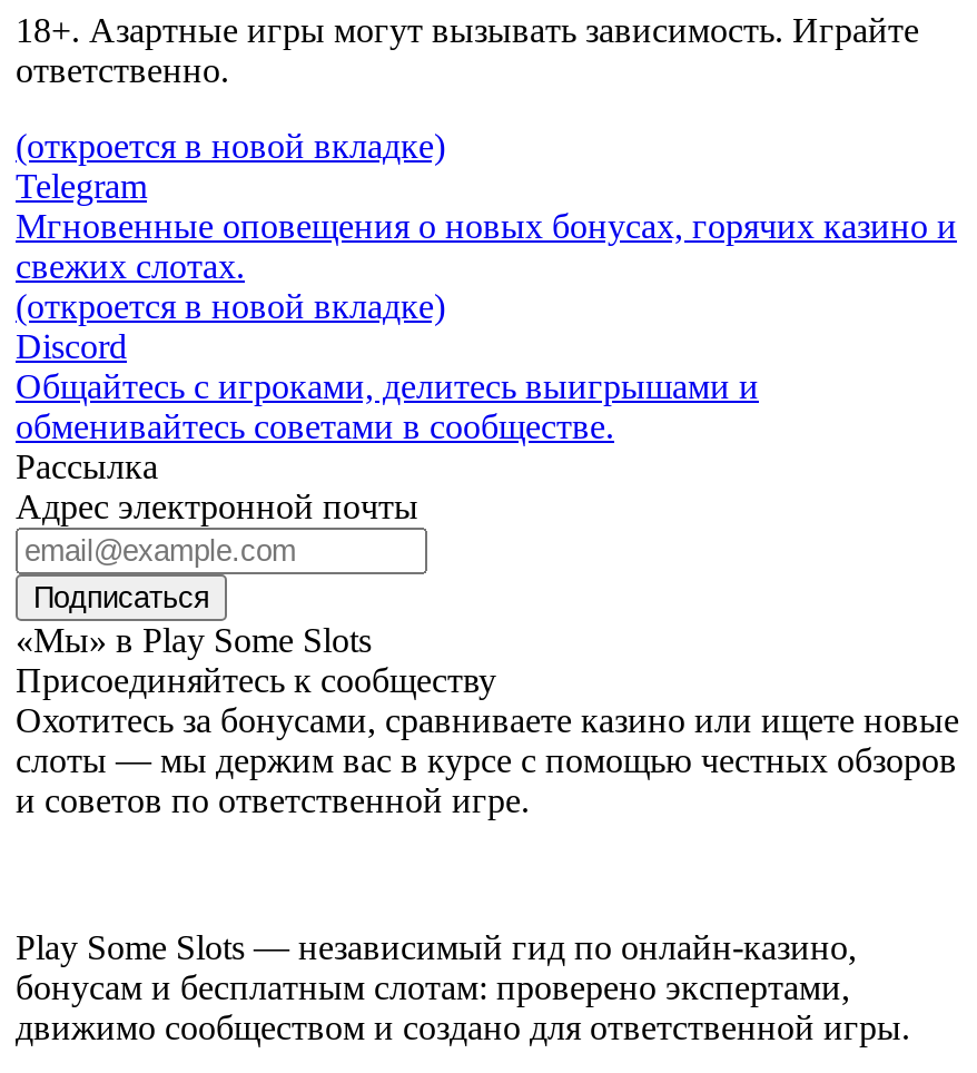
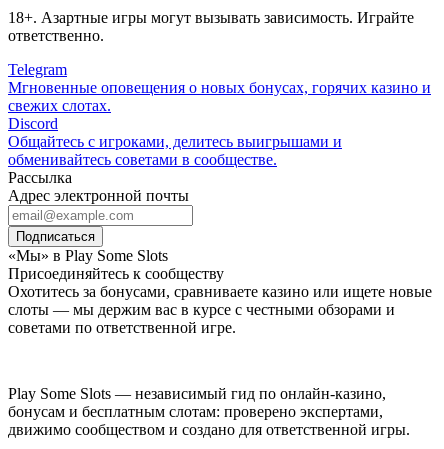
- (откроется в новой вкладке)

- (откроется в новой вкладке)

- слоты — мы держим вас в курсе с помощью честных обзоров
- и советов по ответственной игре.
+ слоты — мы держим вас в курсе с честными обзорами и
+ советами по ответственной игре.
